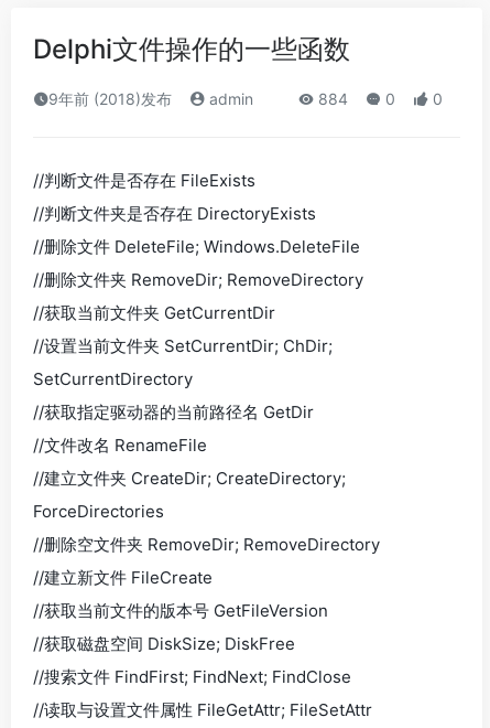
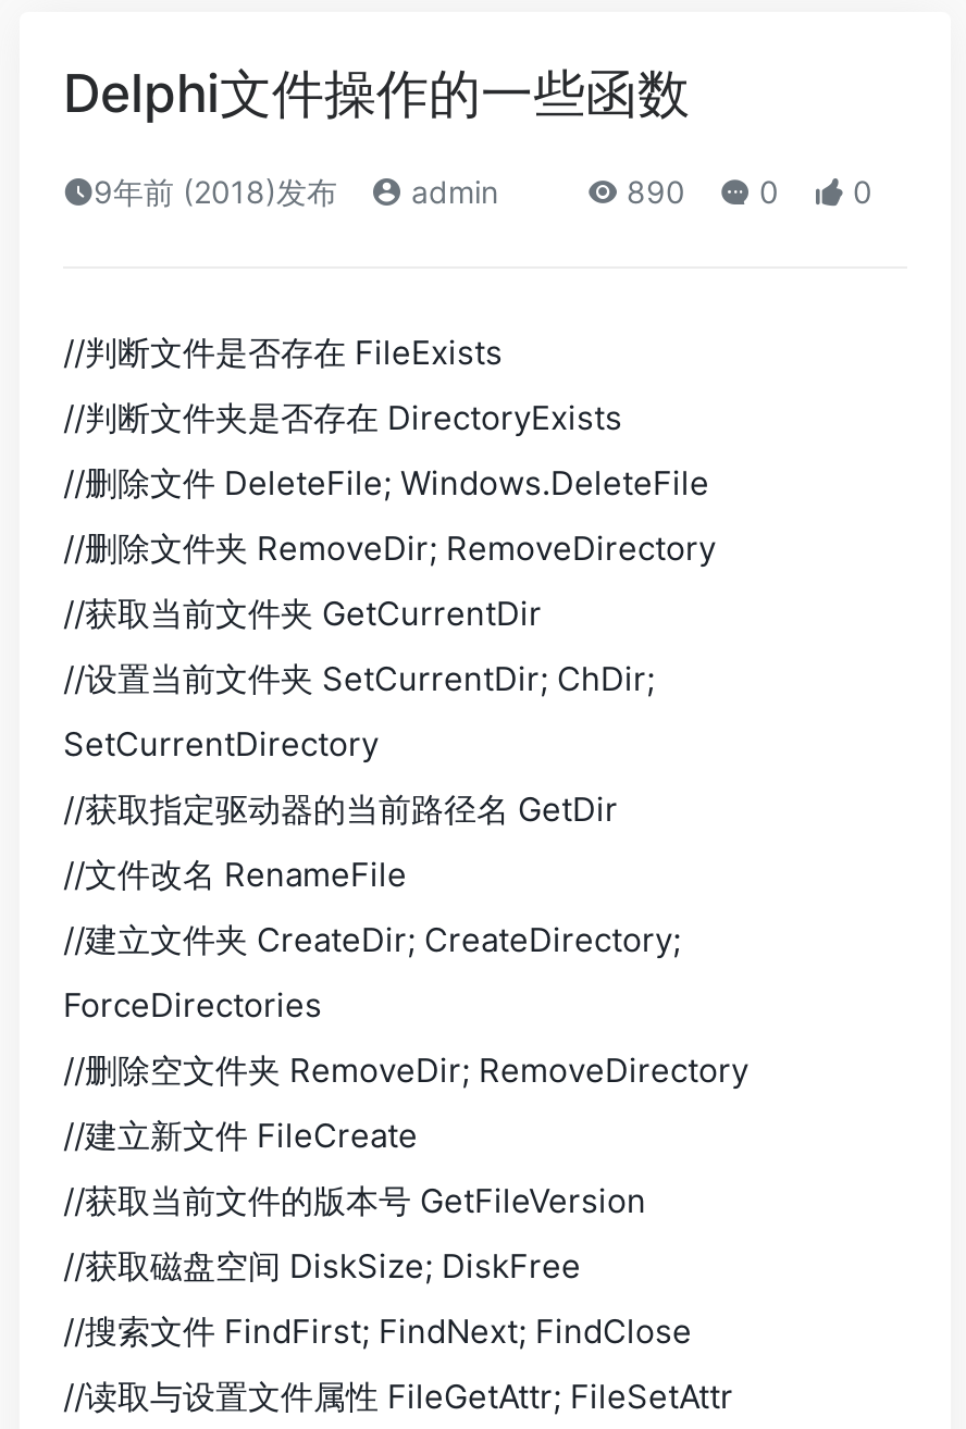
- 884 0 0
+ 890 0 0
